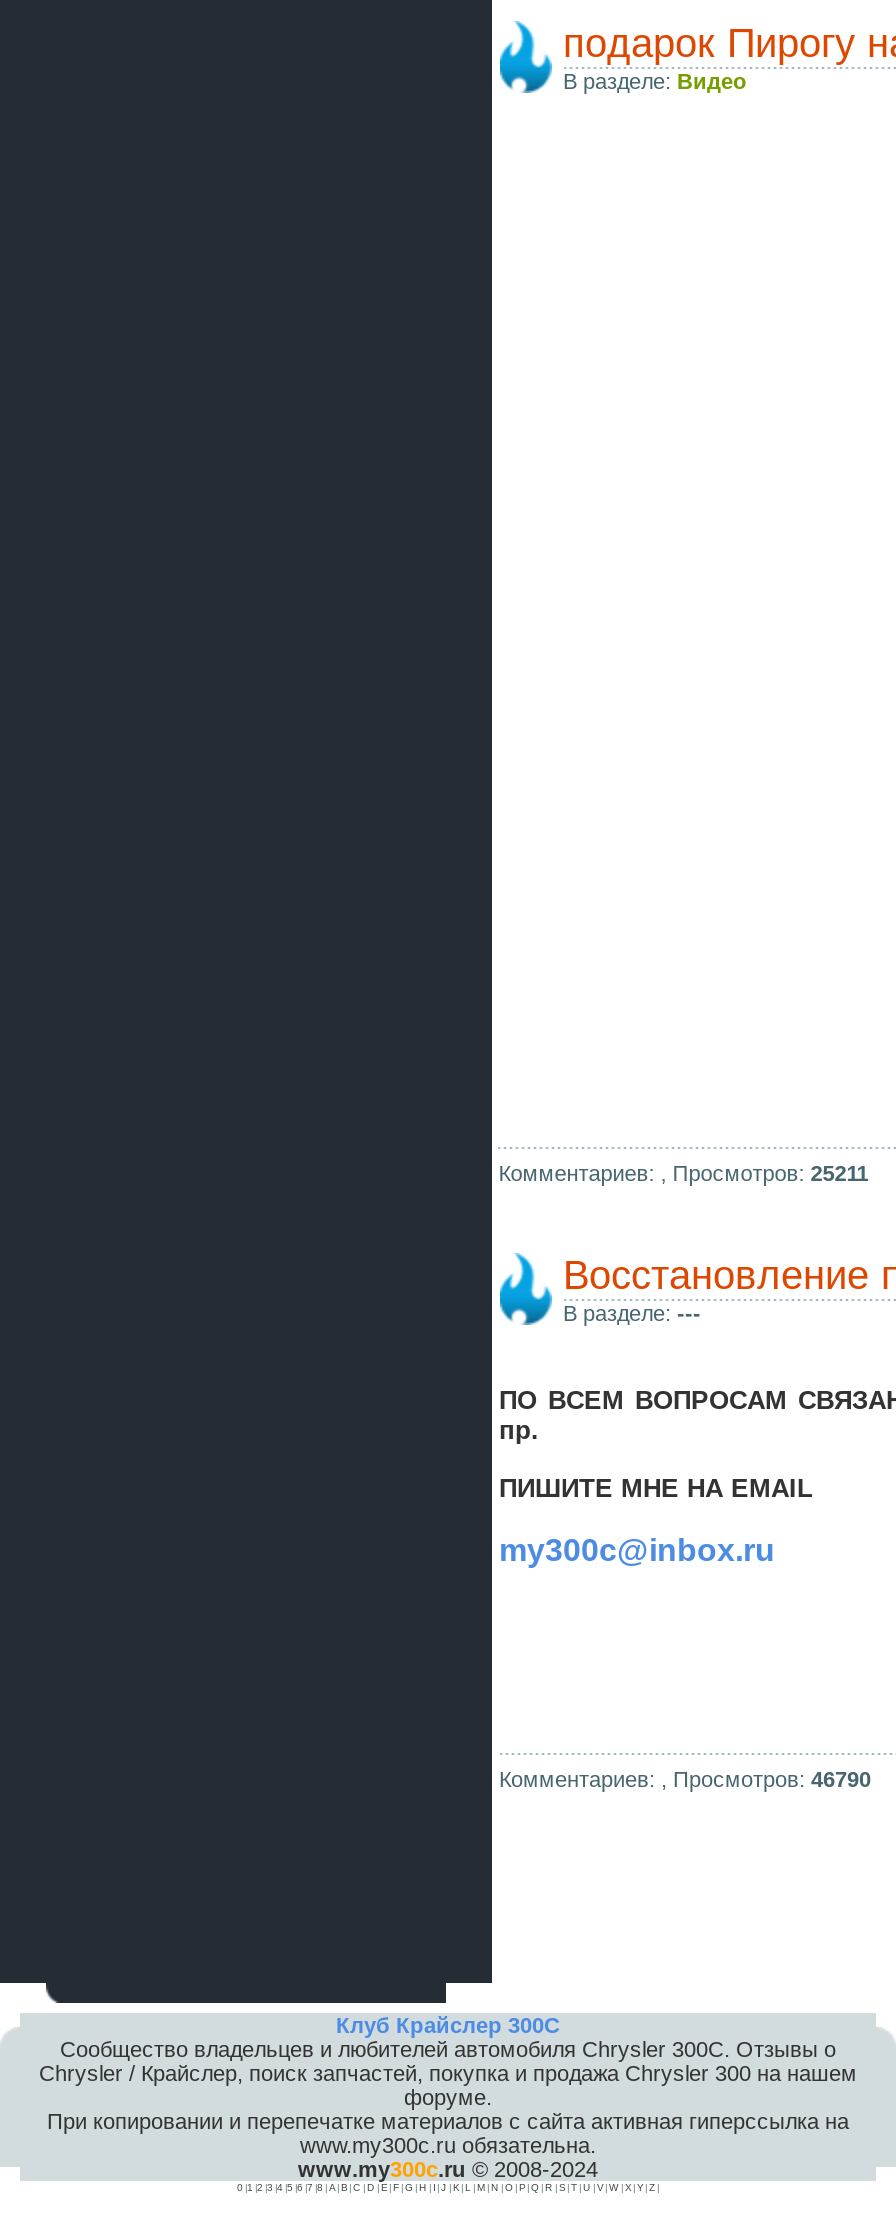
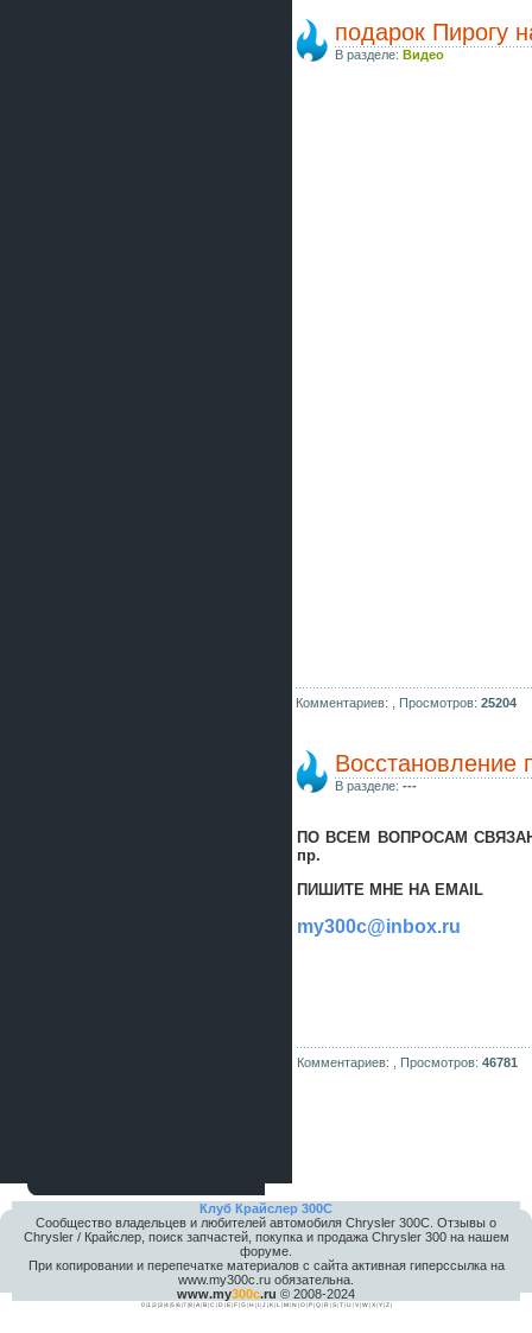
- Комментариев: , Просмотров: 25211
+ Комментариев: , Просмотров: 25204

- Комментариев: , Просмотров: 46790
+ Комментариев: , Просмотров: 46781
